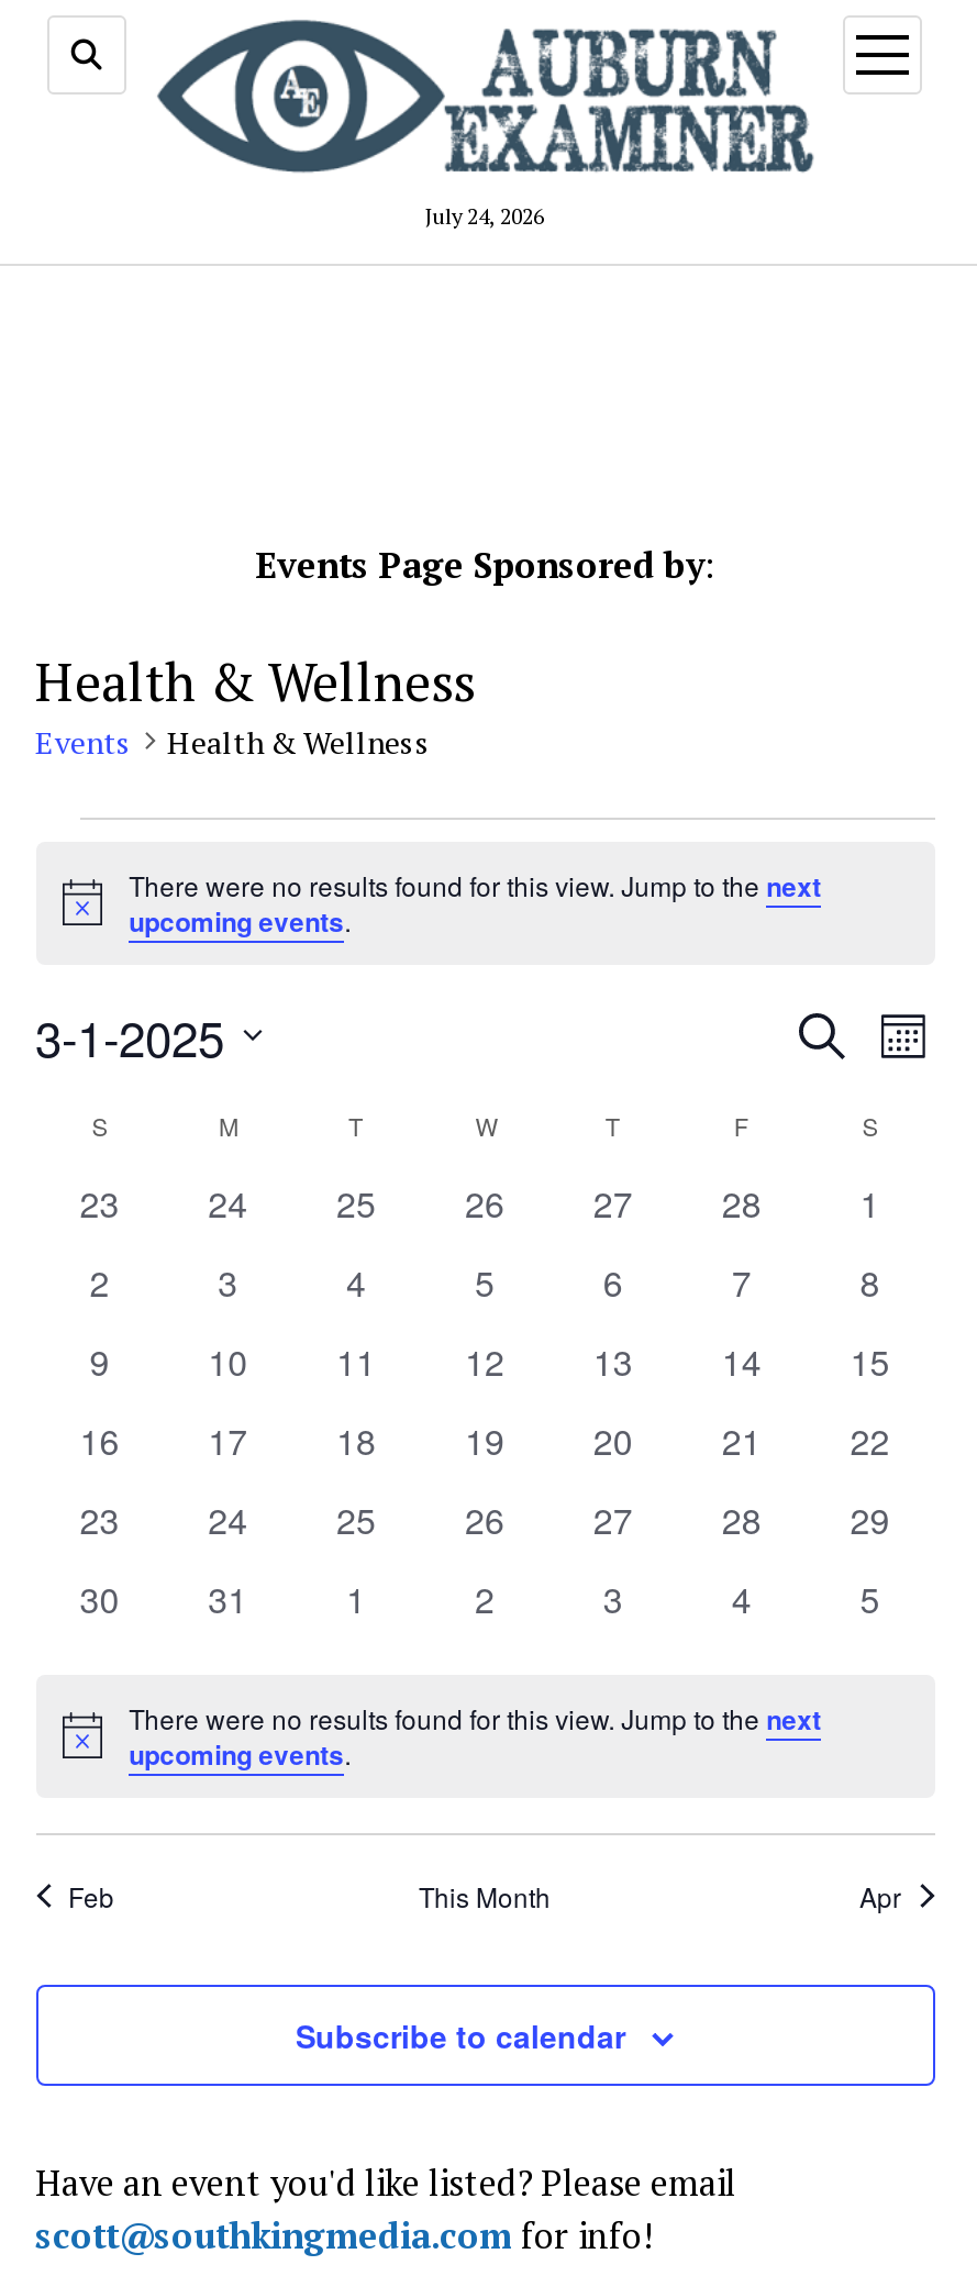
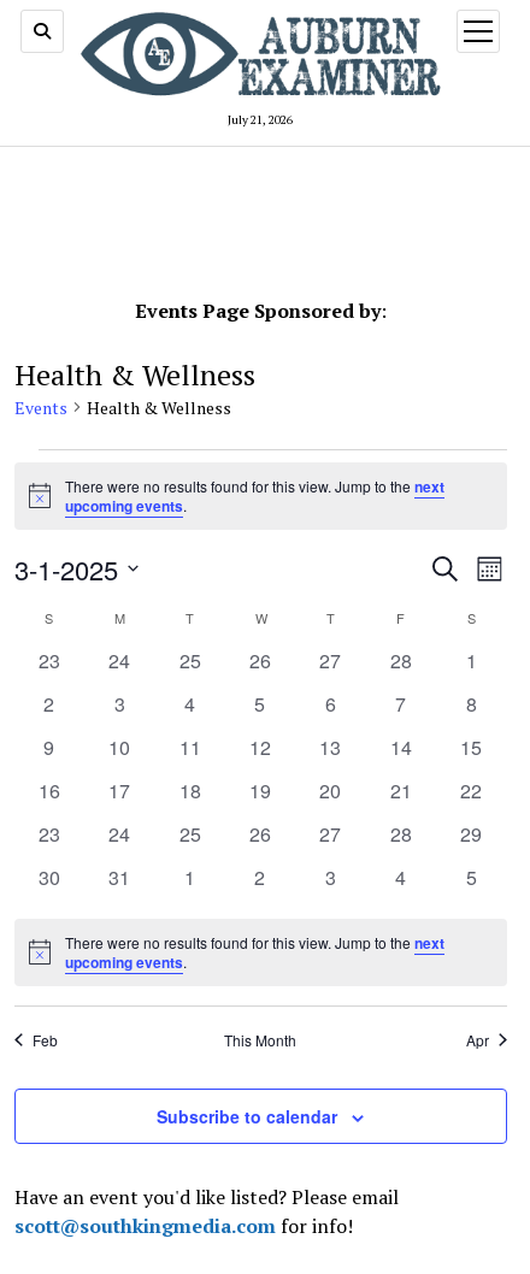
- July 24, 2026
+ July 21, 2026
